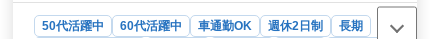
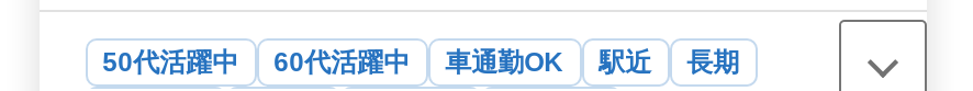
- 週休2日制
+ 駅近
